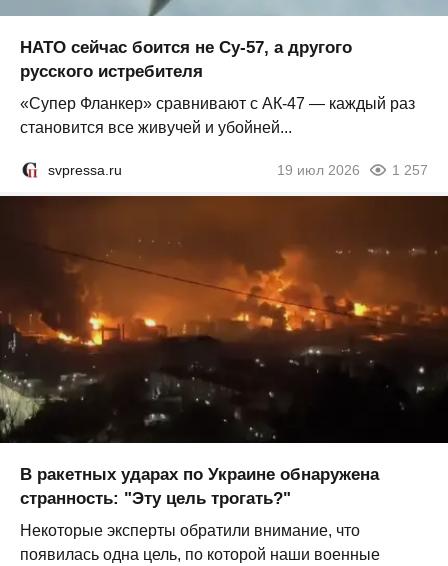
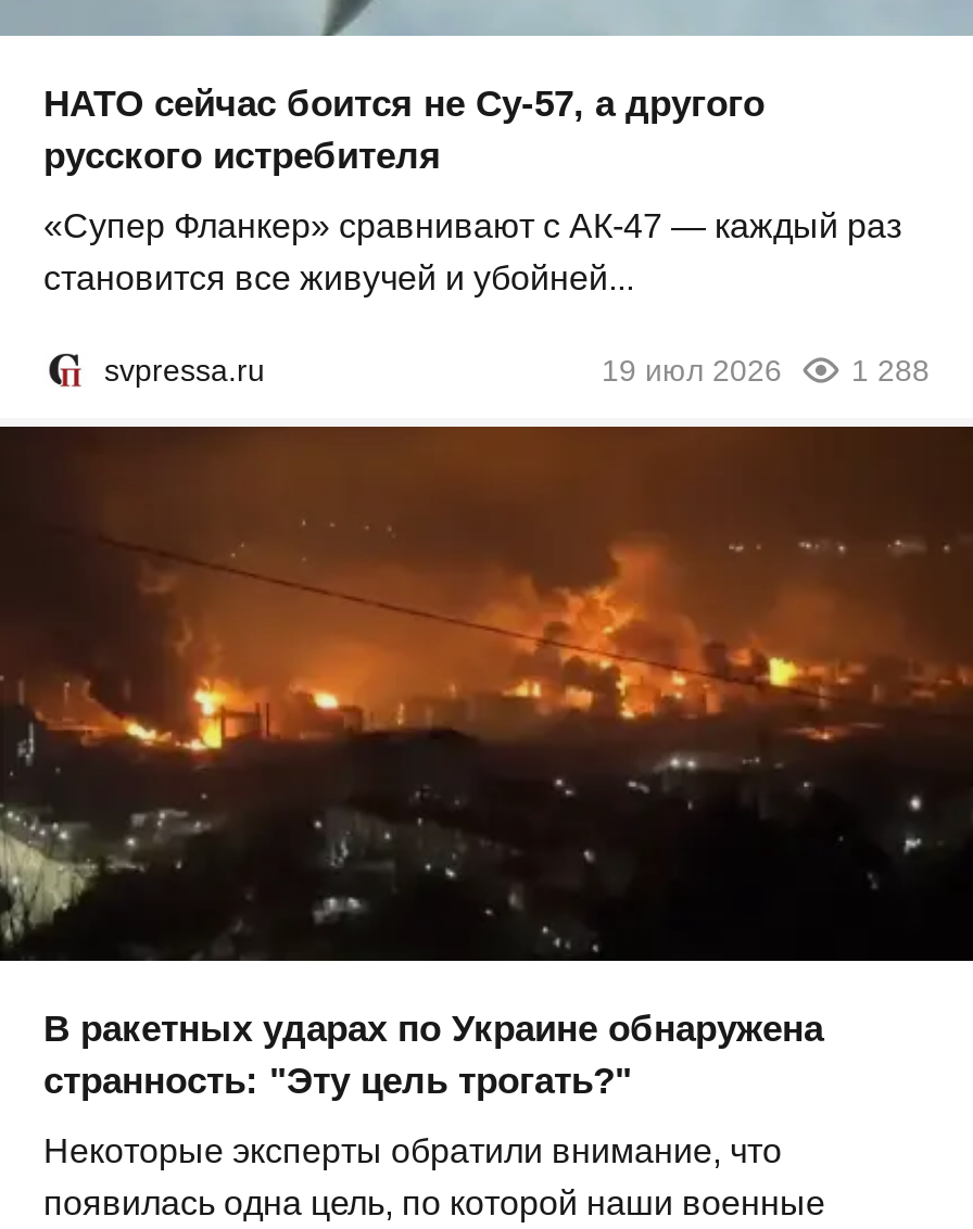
- 19 июл 2026 1 257
+ 19 июл 2026 1 288
